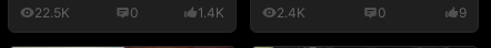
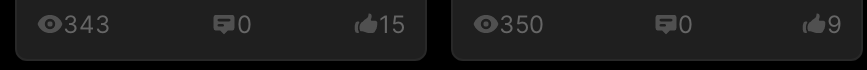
- 22.5K
+ 343

- 1.4K
+ 15

- 2.4K
+ 350
